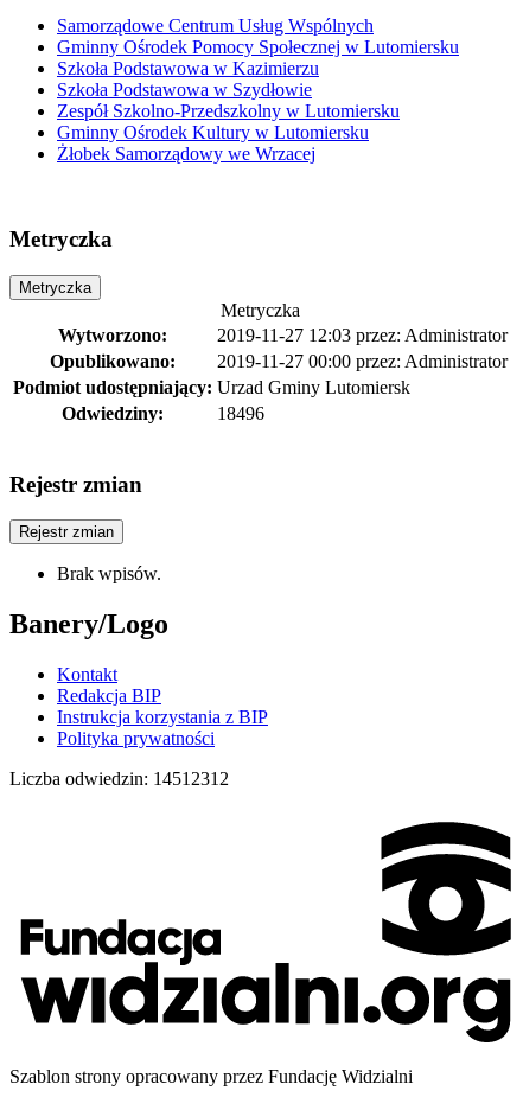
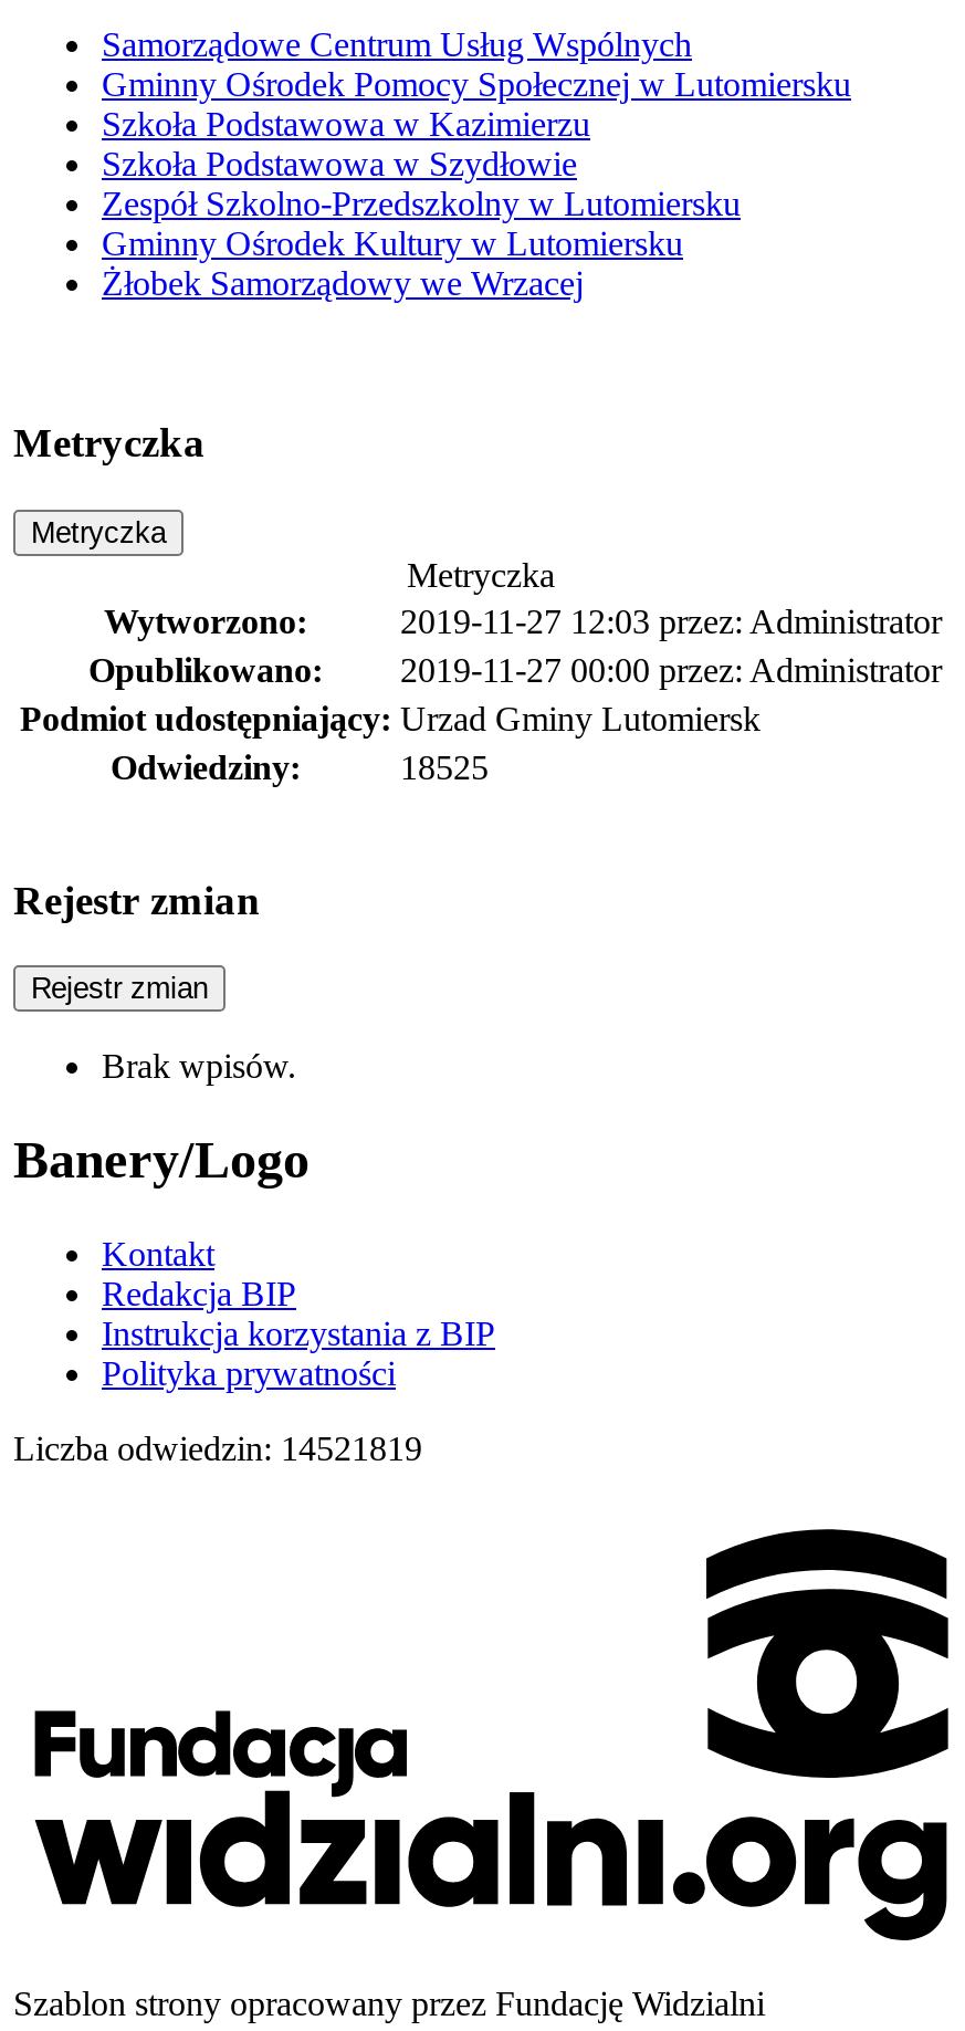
- 18496
+ 18525

- Liczba odwiedzin: 14512312
+ Liczba odwiedzin: 14521819
